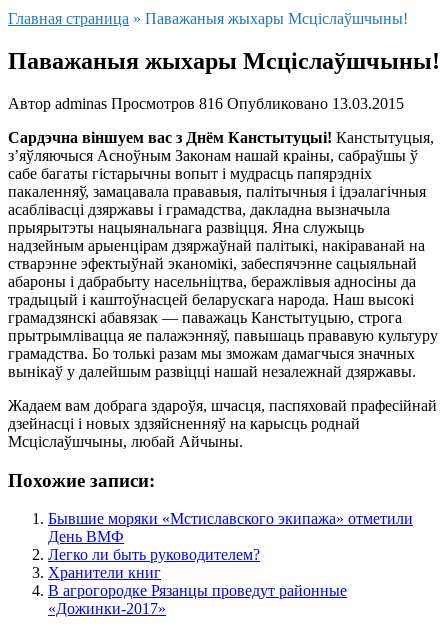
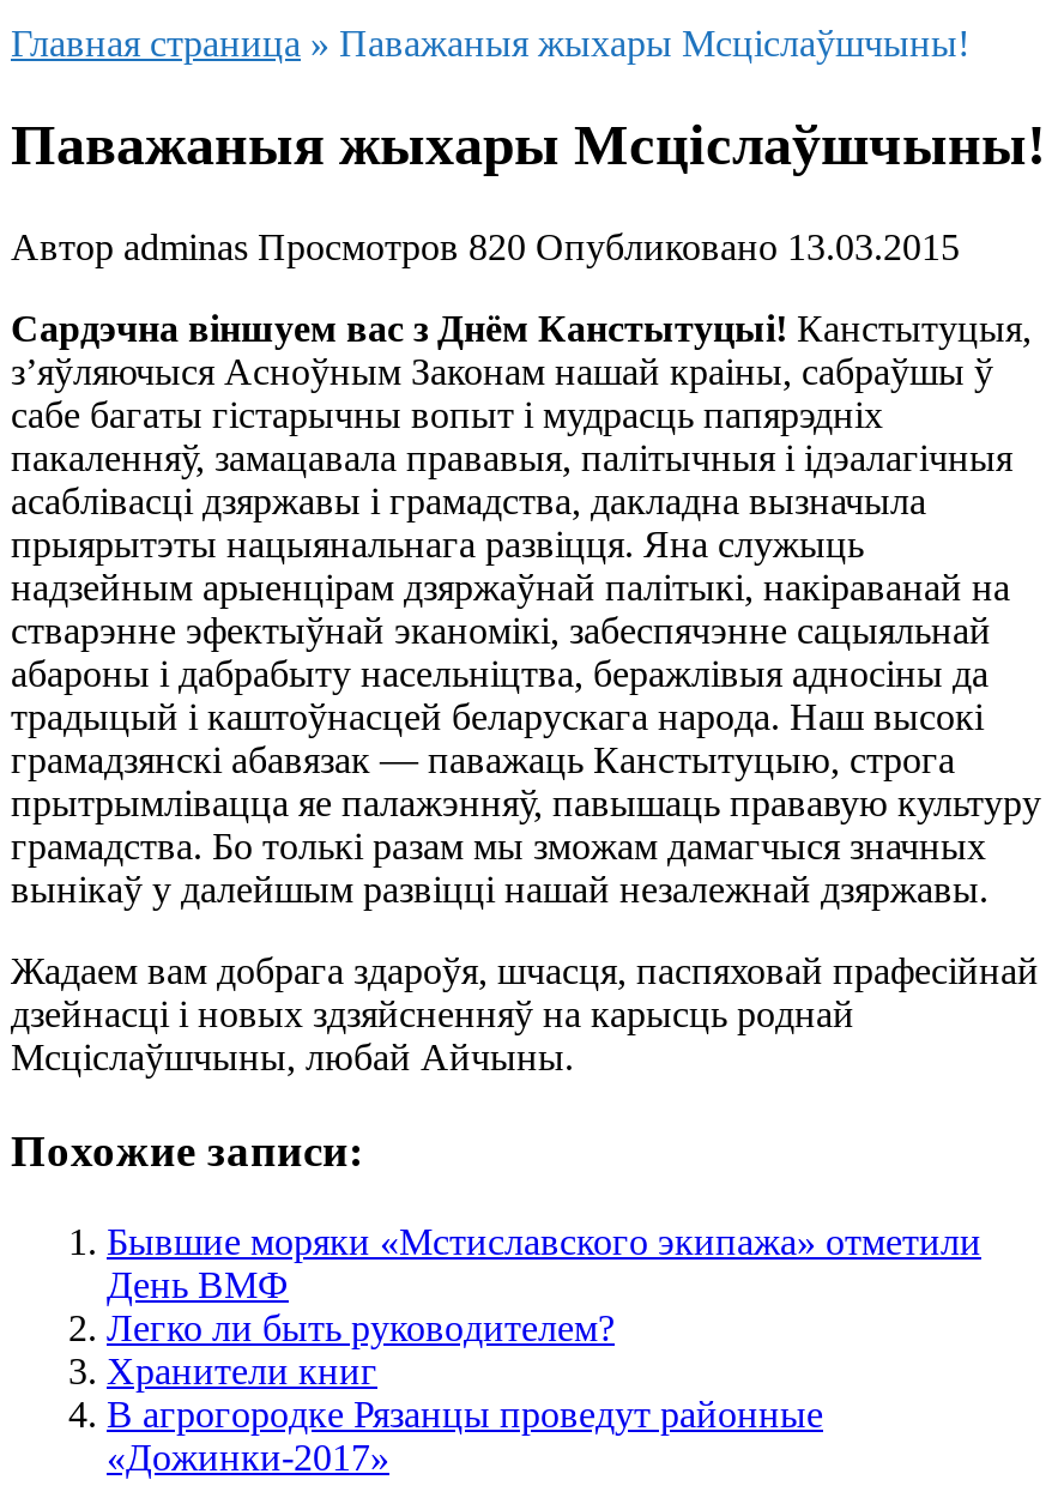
- Автор adminas Просмотров 816 Опубликовано 13.03.2015
+ Автор adminas Просмотров 820 Опубликовано 13.03.2015
